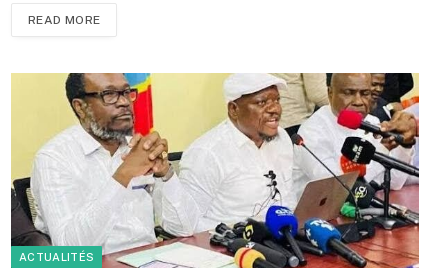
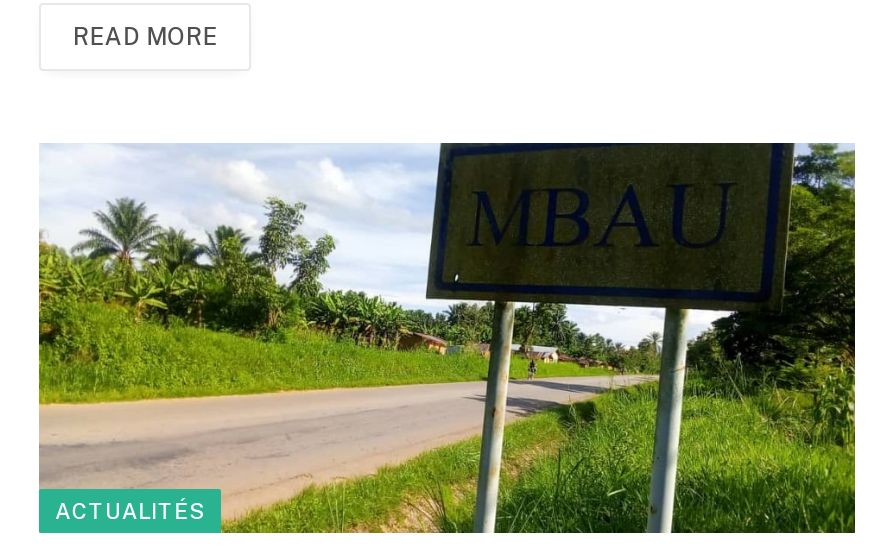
- [image]
+ [image]
